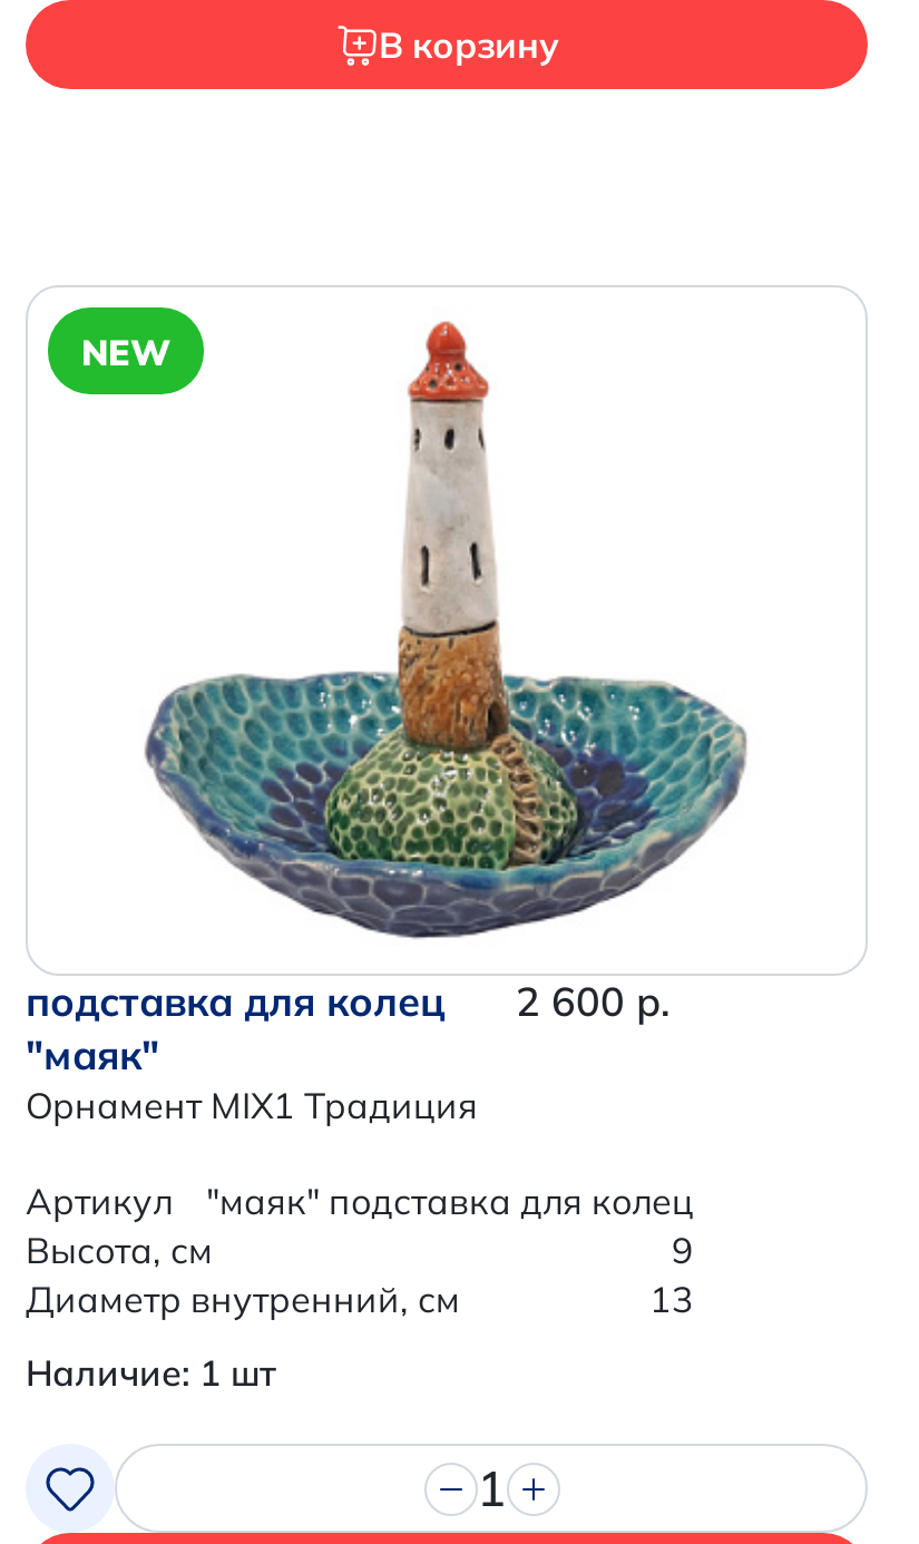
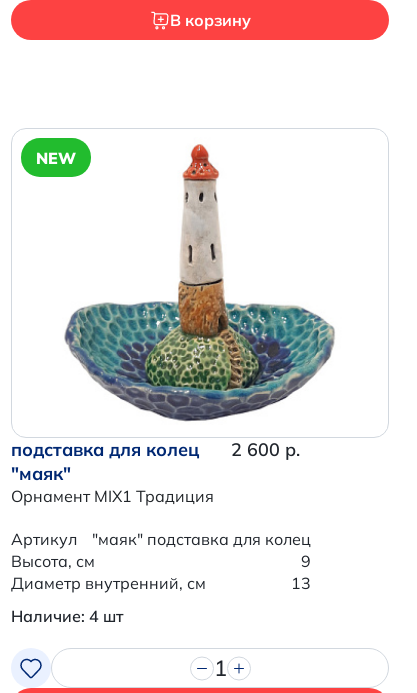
- Наличие: 1 шт
+ Наличие: 4 шт
